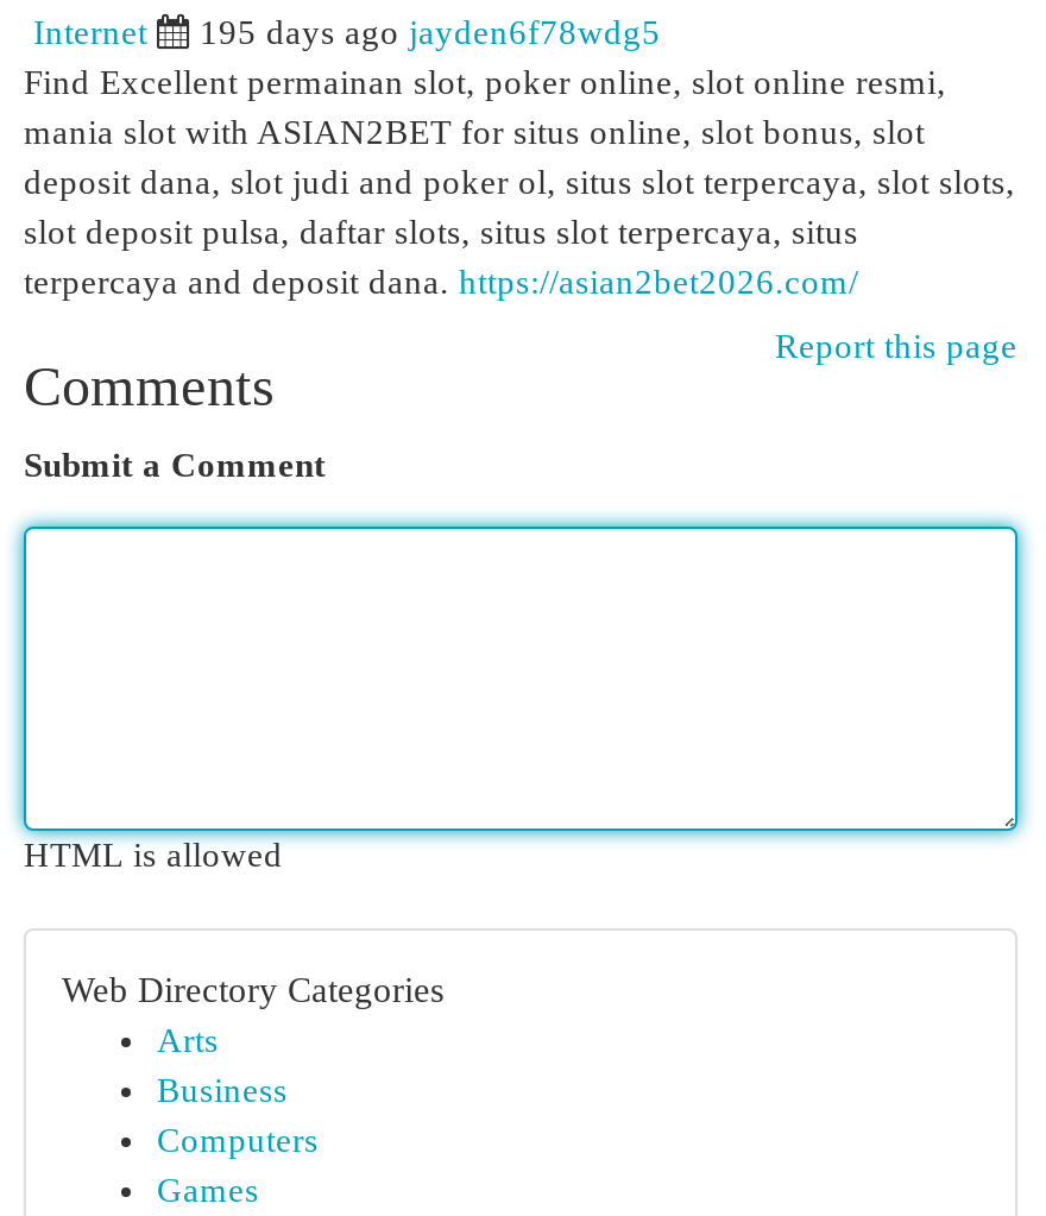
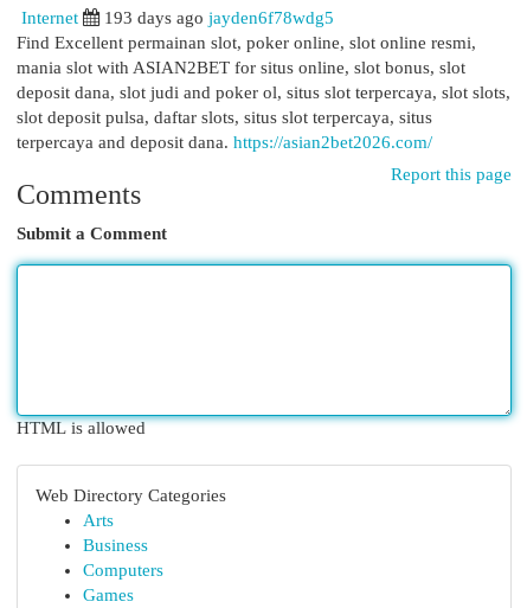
- 195 days ago jayden6f78wdg5
+ 193 days ago jayden6f78wdg5
